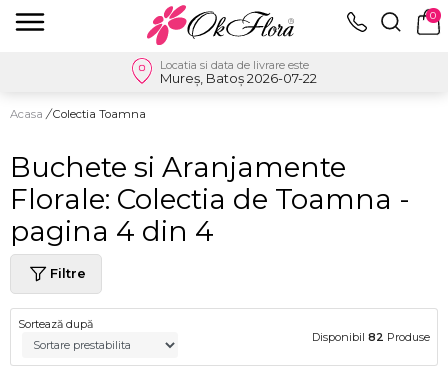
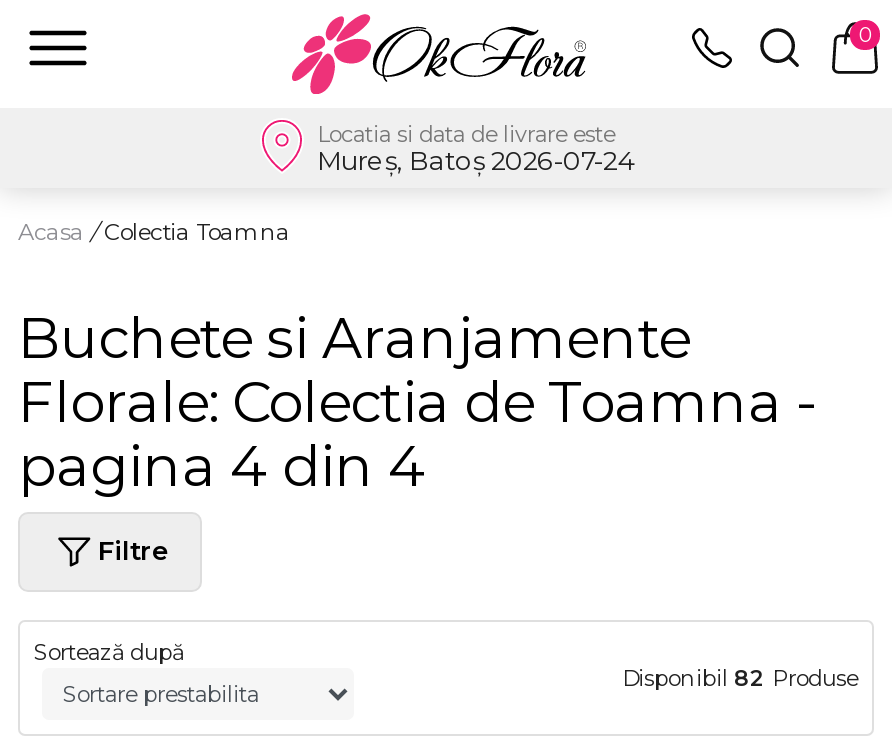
- Mureș, Batoș 2026-07-22
+ Mureș, Batoș 2026-07-24
